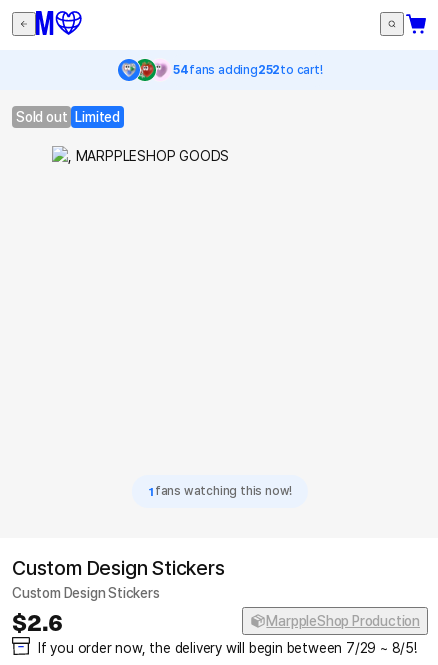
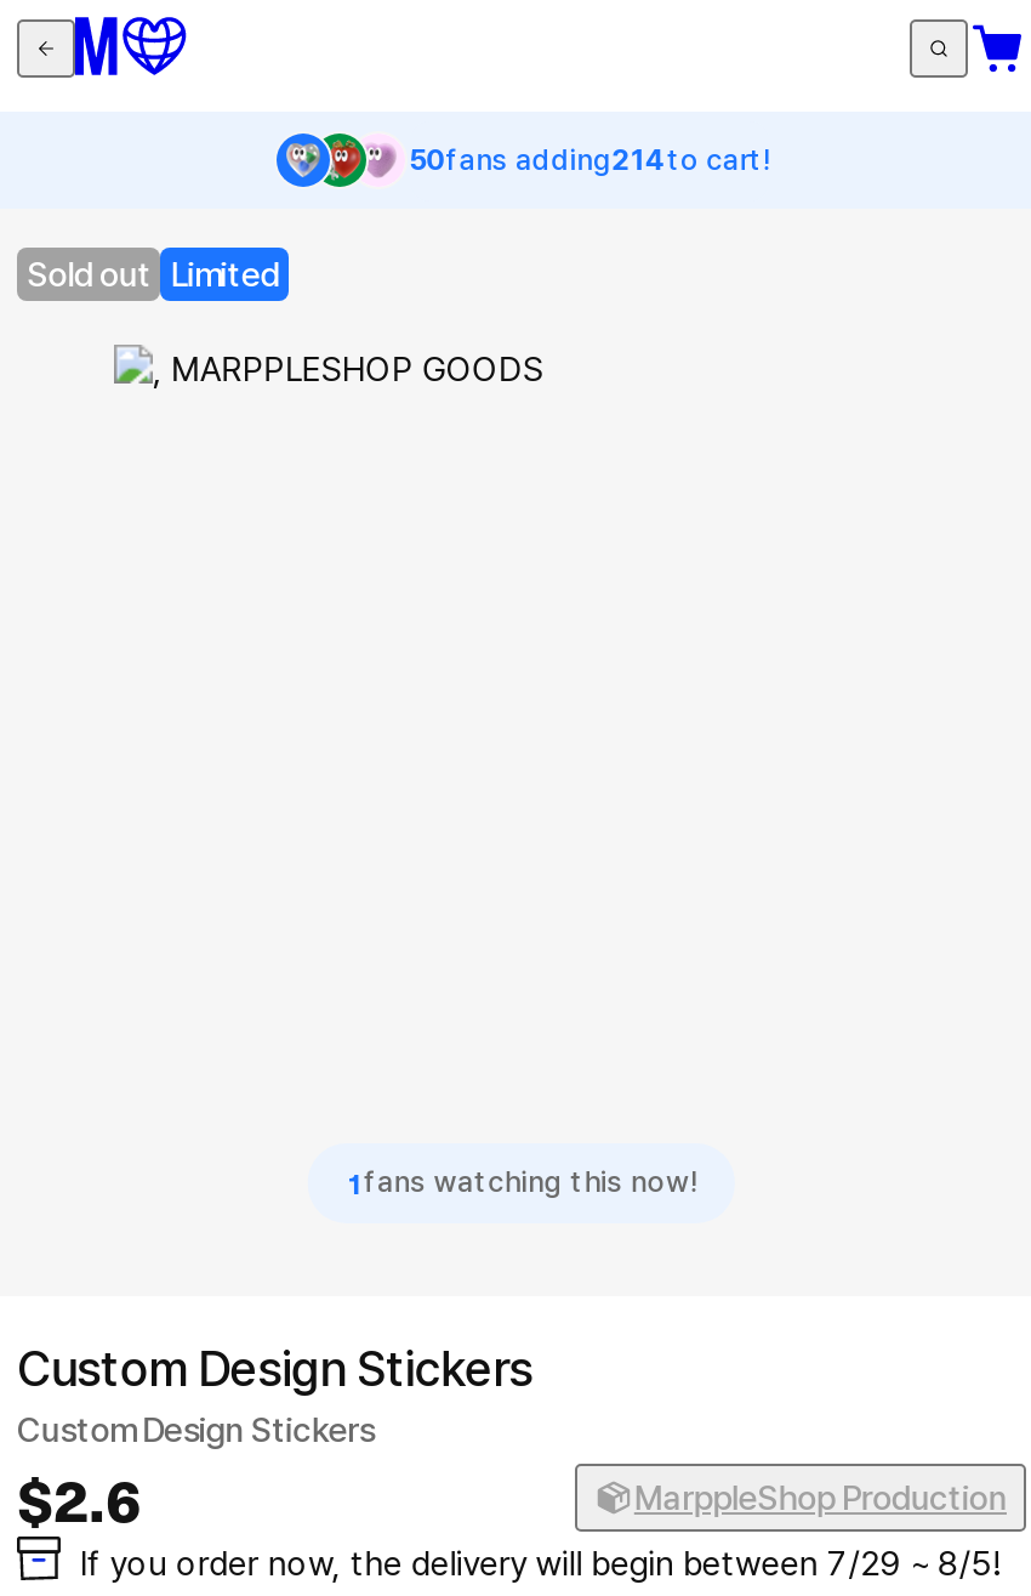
- 54fans adding252to cart!
+ 50fans adding214to cart!
